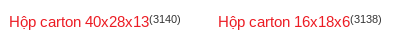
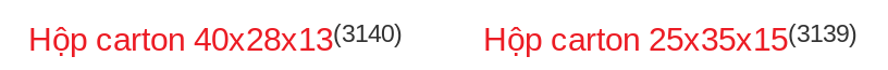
- Hộp carton 16x18x6(3138)
+ Hộp carton 25x35x15(3139)
